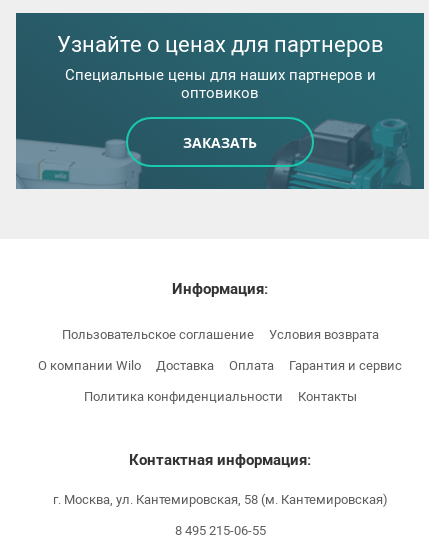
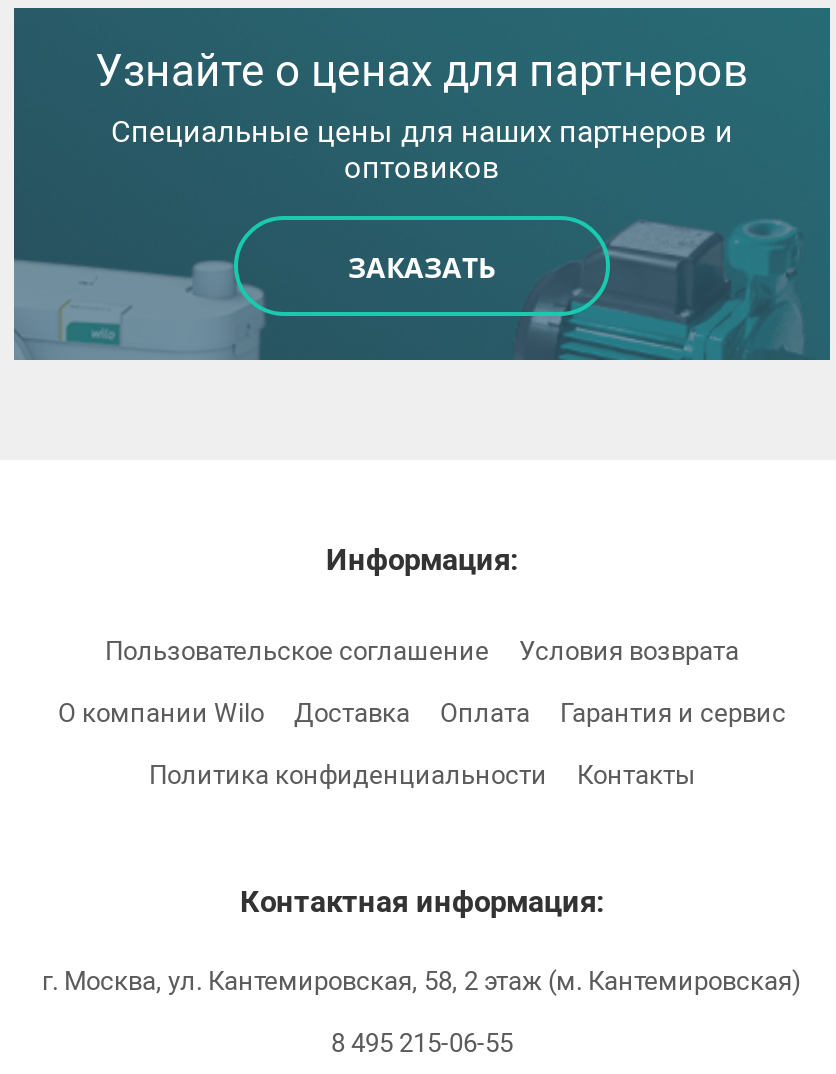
- г. Москва, ул. Кантемировская, 58 (м. Кантемировская)
+ г. Москва, ул. Кантемировская, 58, 2 этаж (м. Кантемировская)
